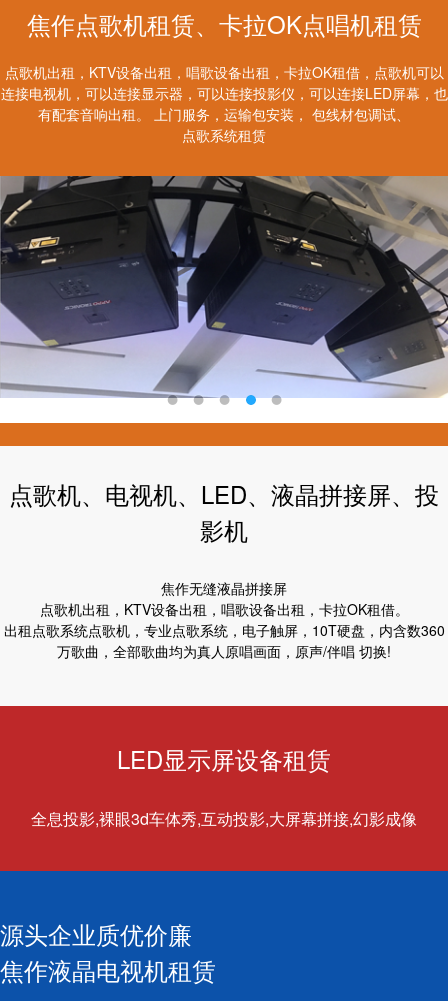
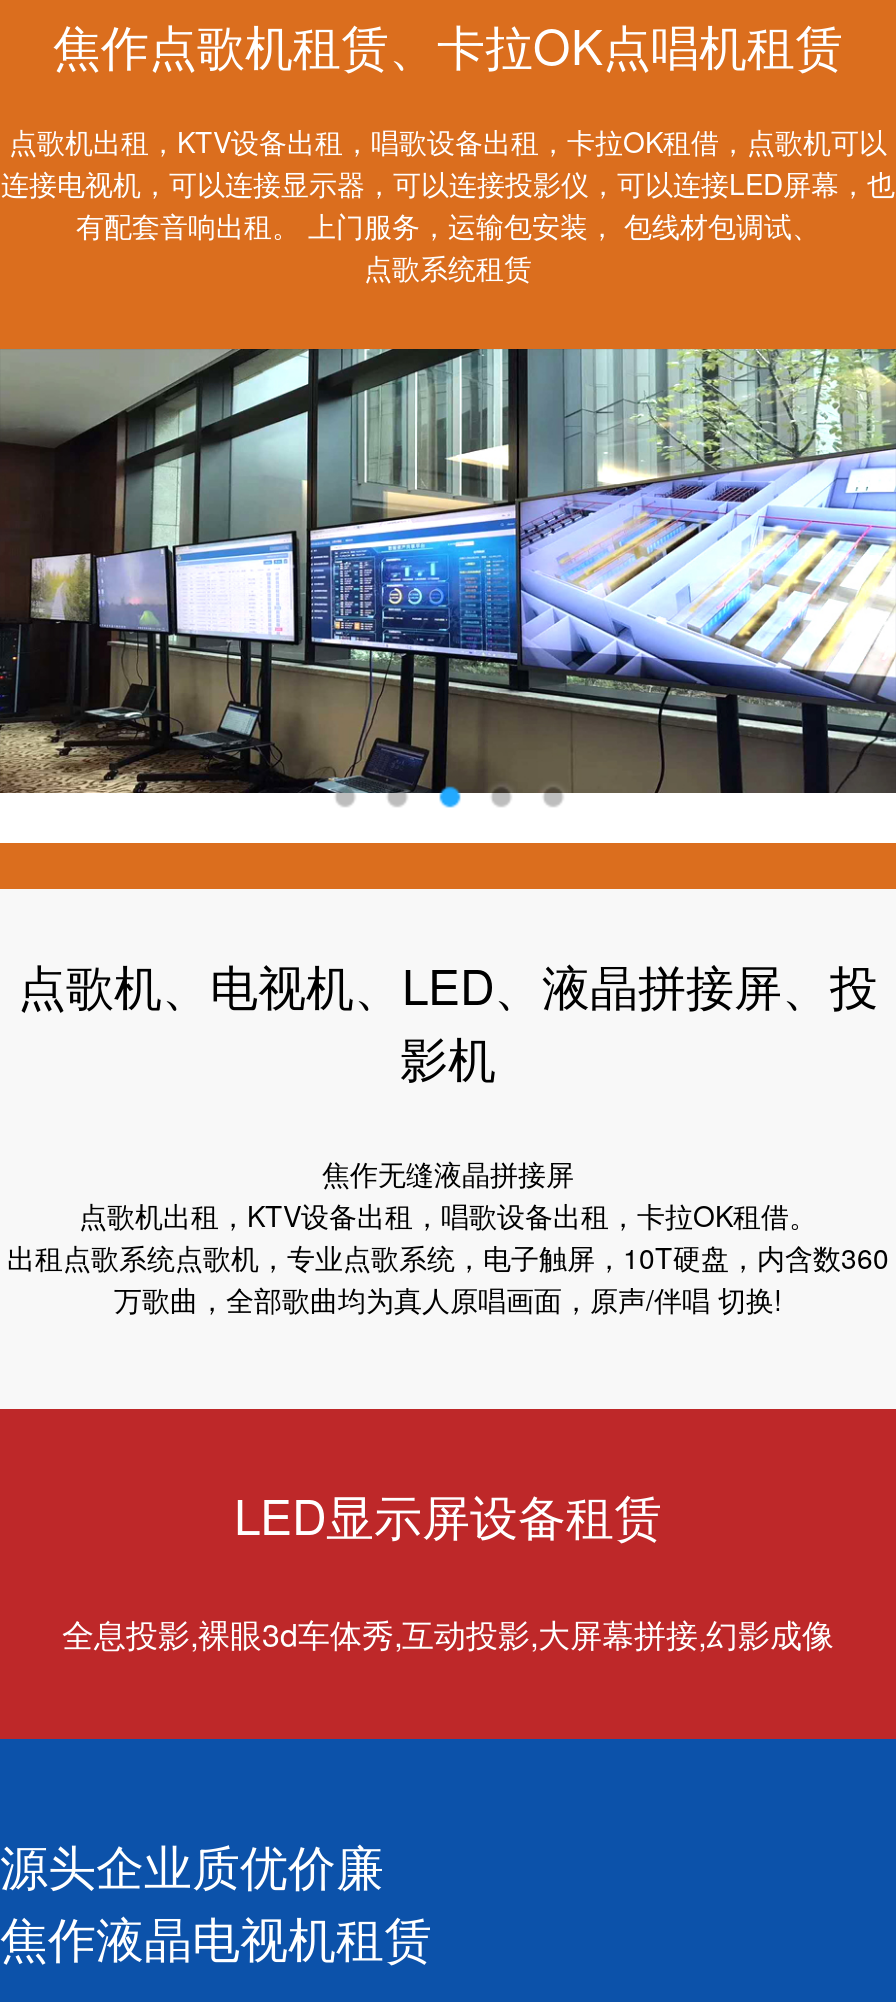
- [image]
+ [image]
